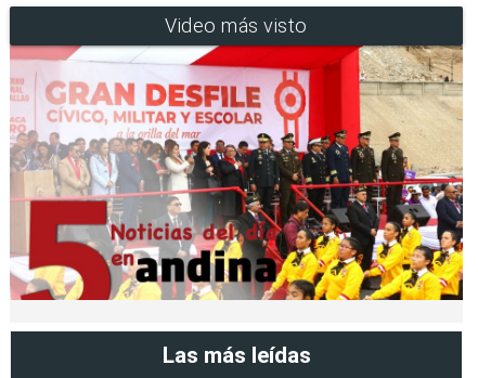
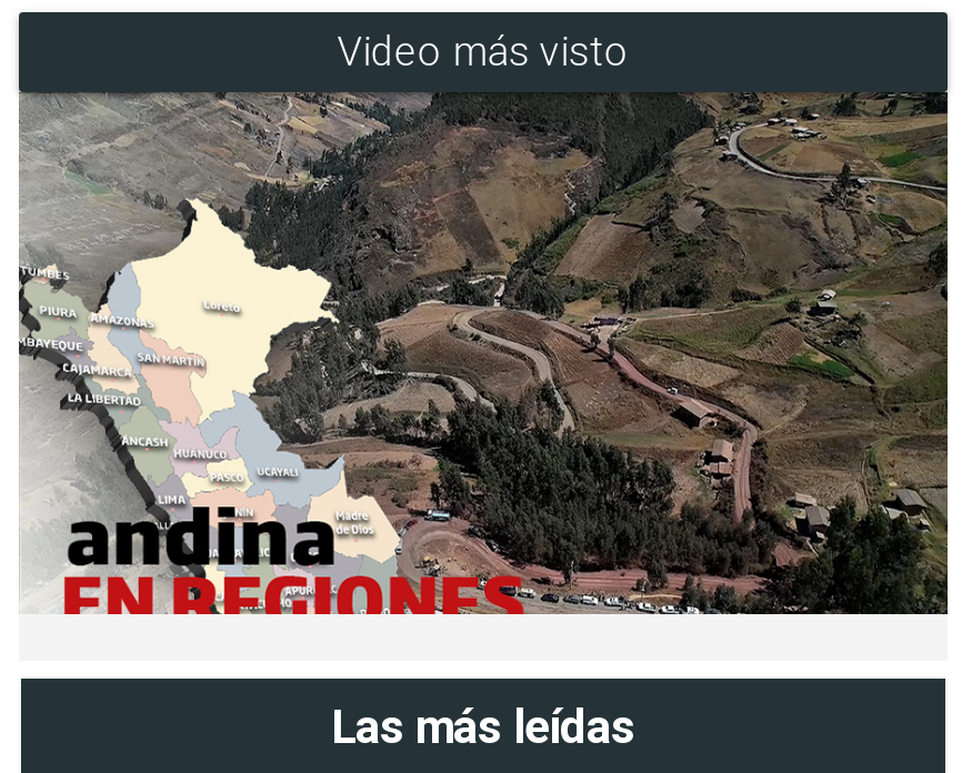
- [image]
+ [image]
